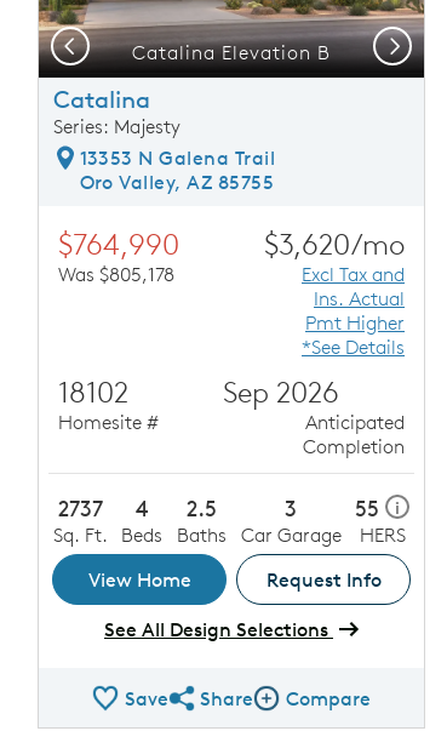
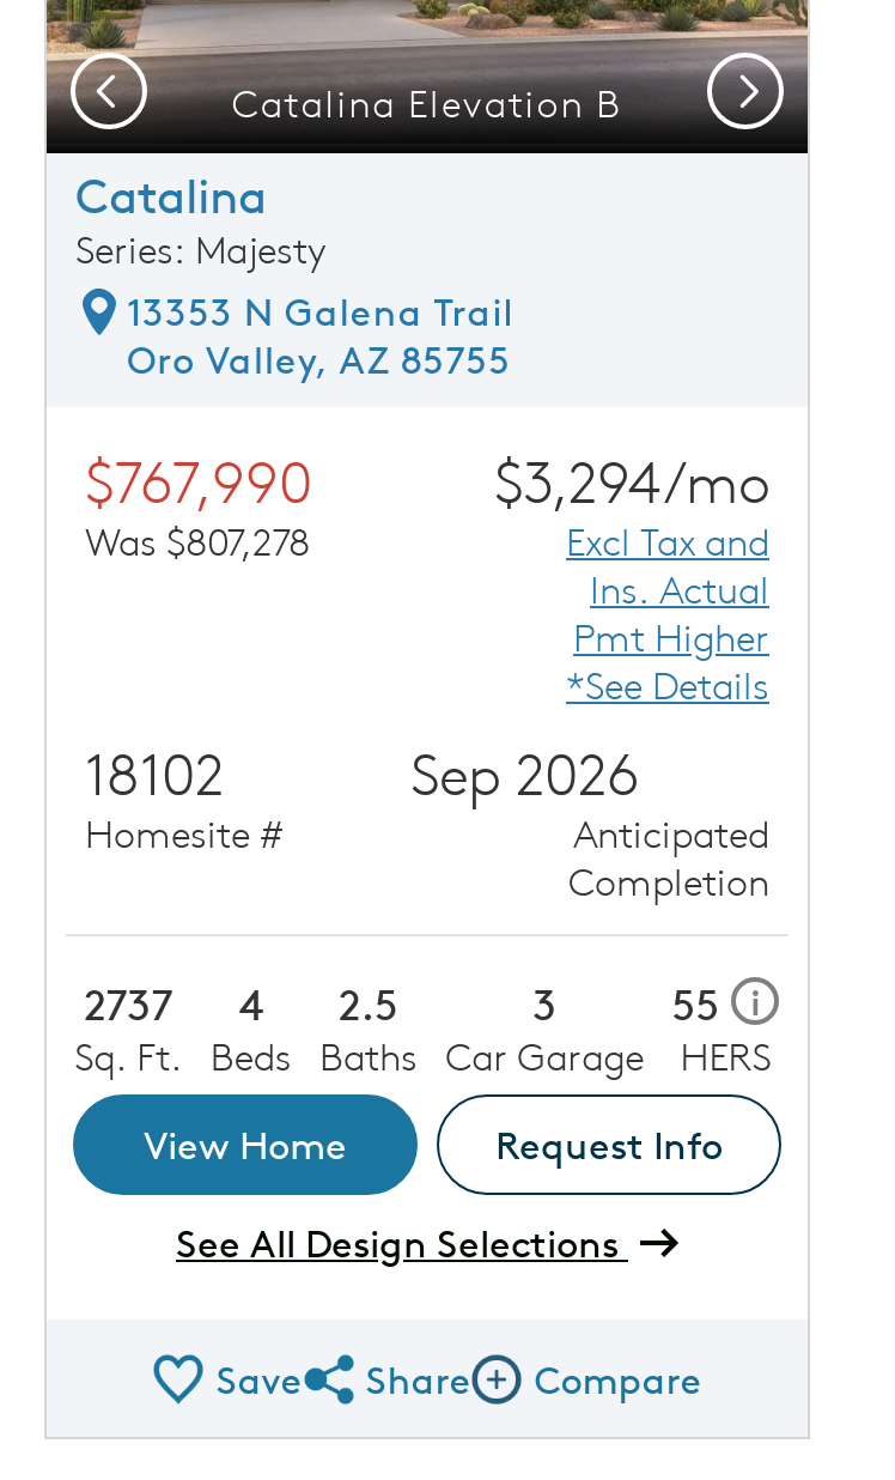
- $764,990
- Was $805,178
+ $767,990
+ Was $807,278

- $3,620/mo
+ $3,294/mo
